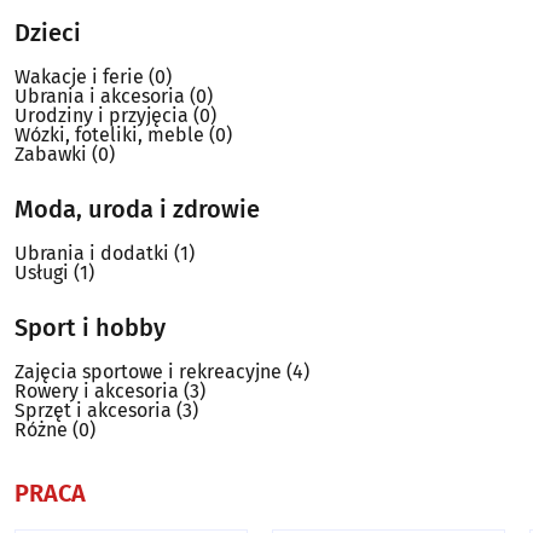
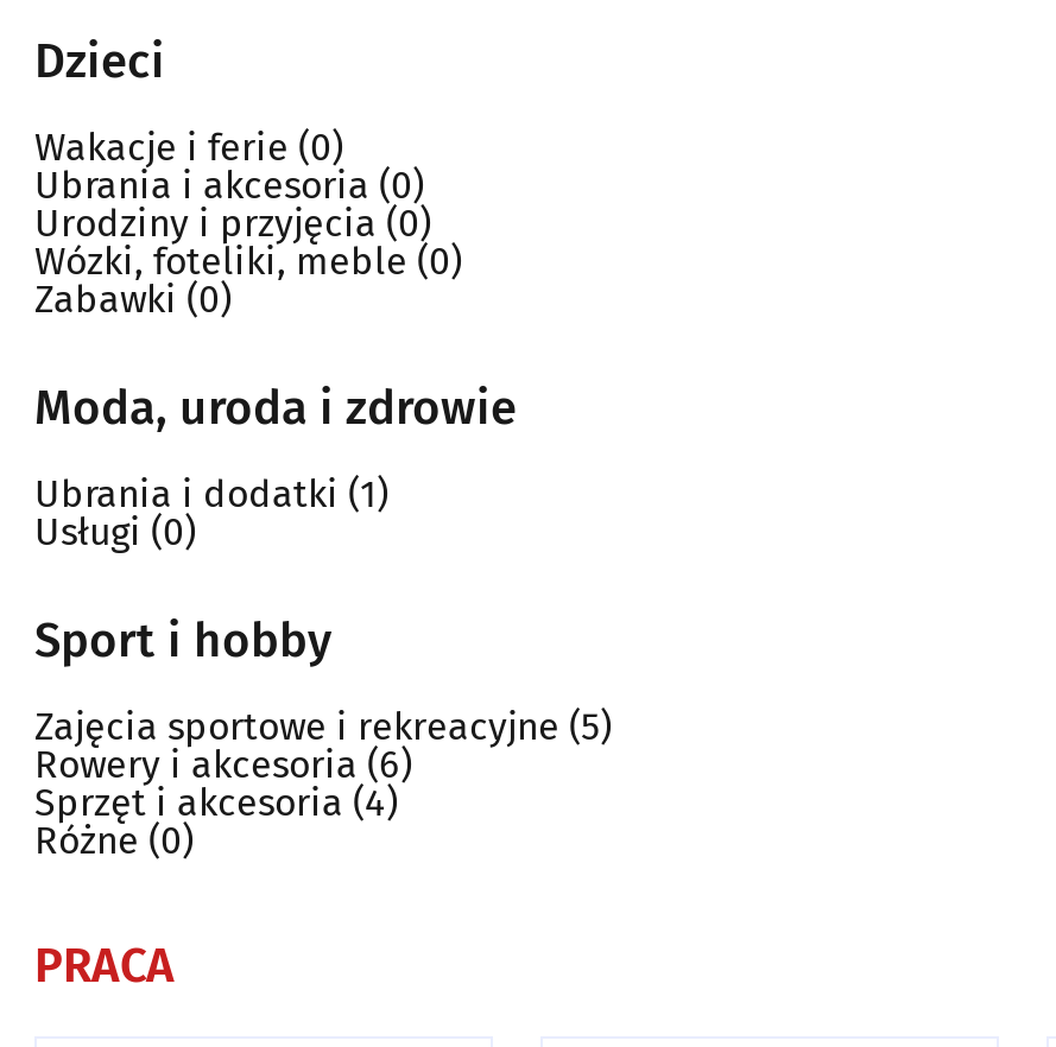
- Usługi(1)
+ Usługi(0)

- Zajęcia sportowe i rekreacyjne (4)
+ Zajęcia sportowe i rekreacyjne (5)

- Rowery i akcesoria(3)
+ Rowery i akcesoria(6)

- Sprzęt i akcesoria(3)
+ Sprzęt i akcesoria(4)
